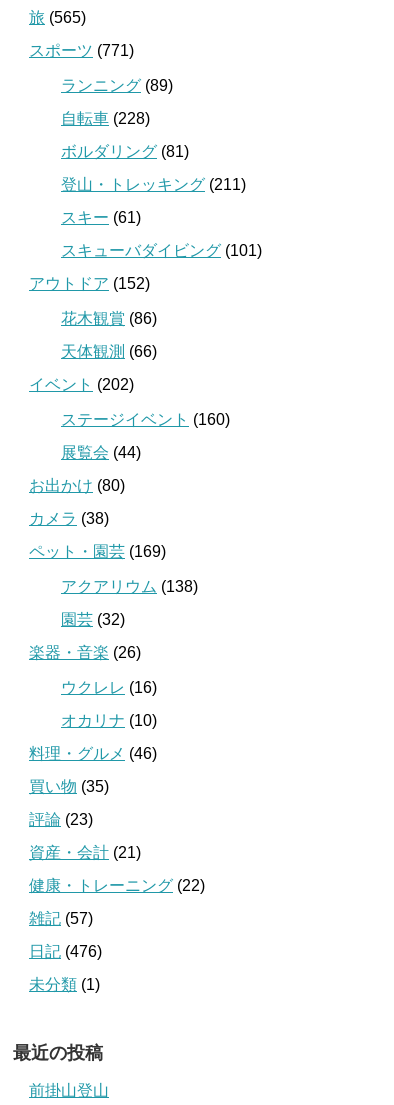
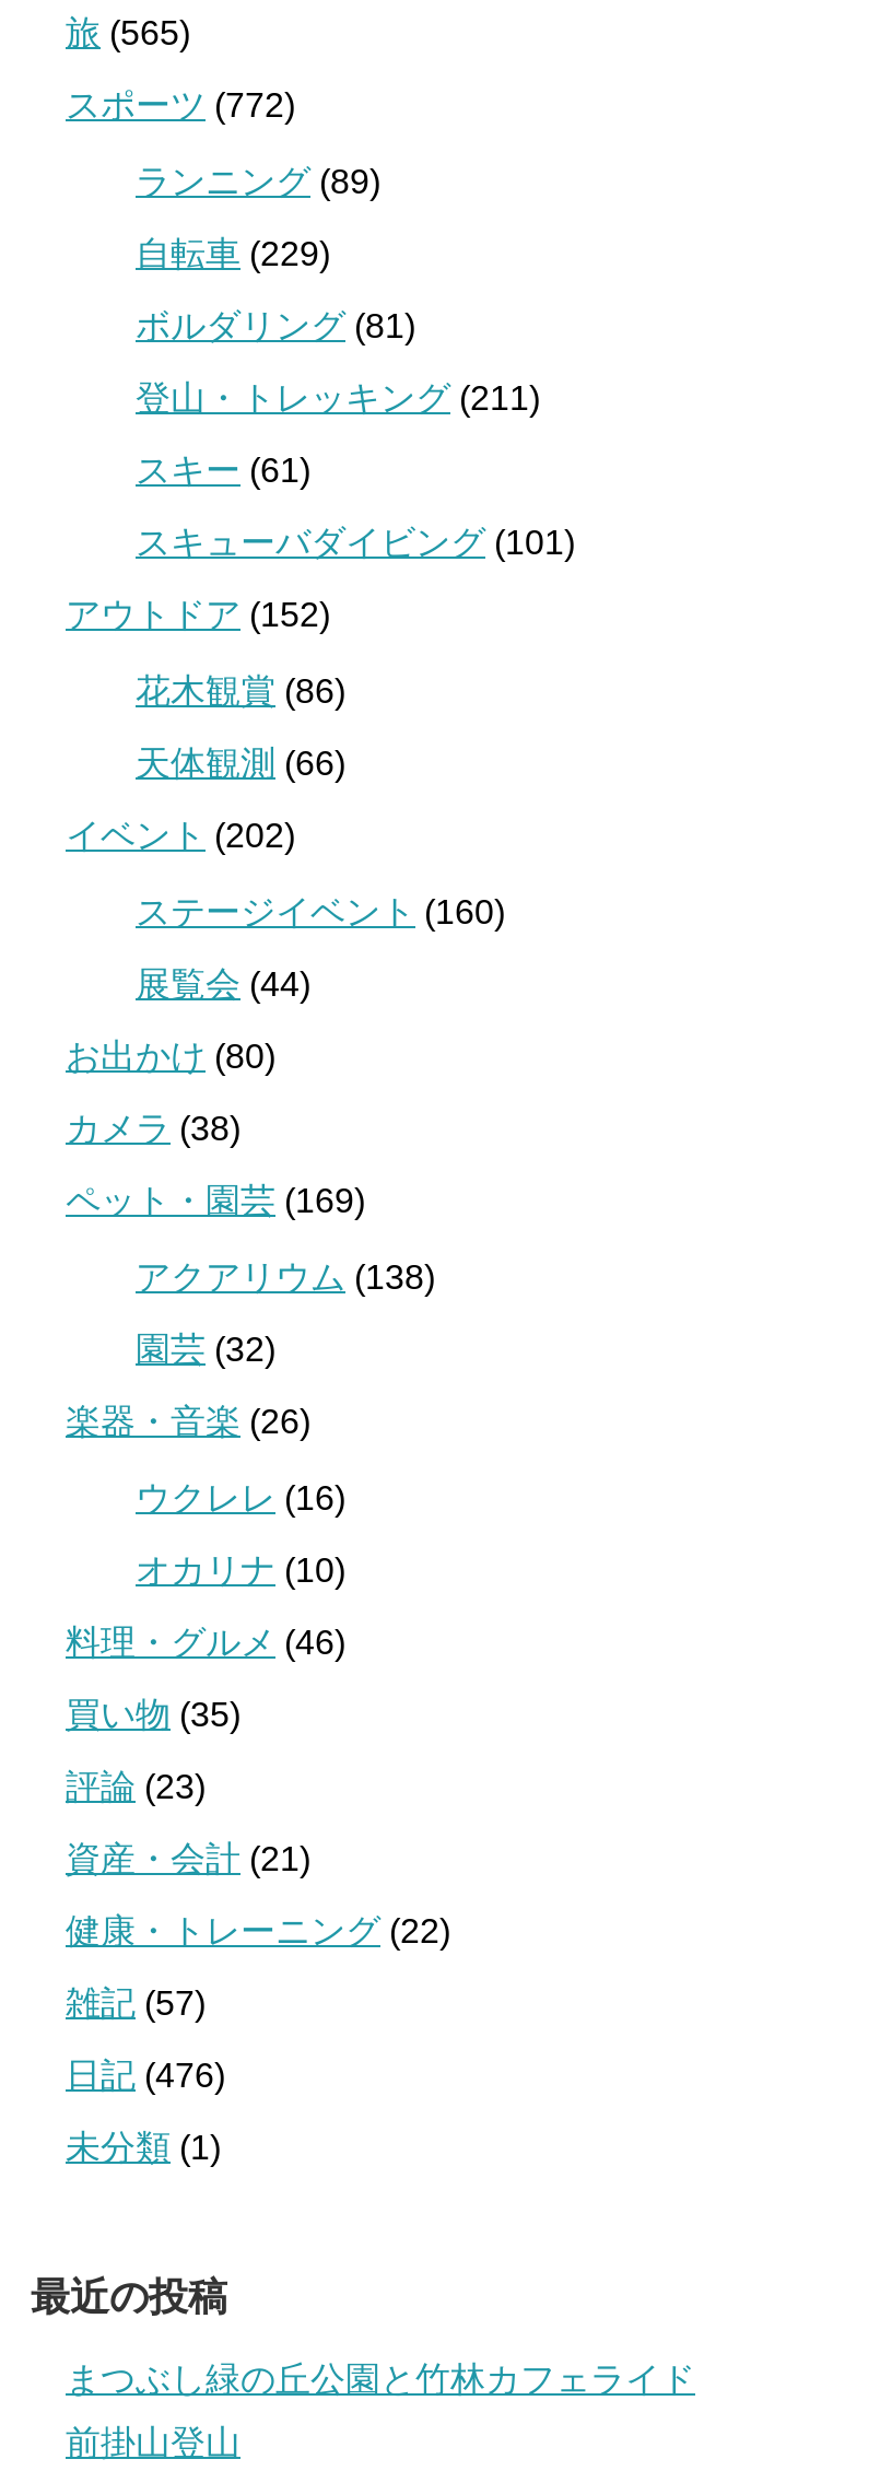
- スポーツ(771)
+ スポーツ(772)

- 自転車(228)
+ 自転車(229)

+ まつぶし緑の丘公園と竹林カフェライド
